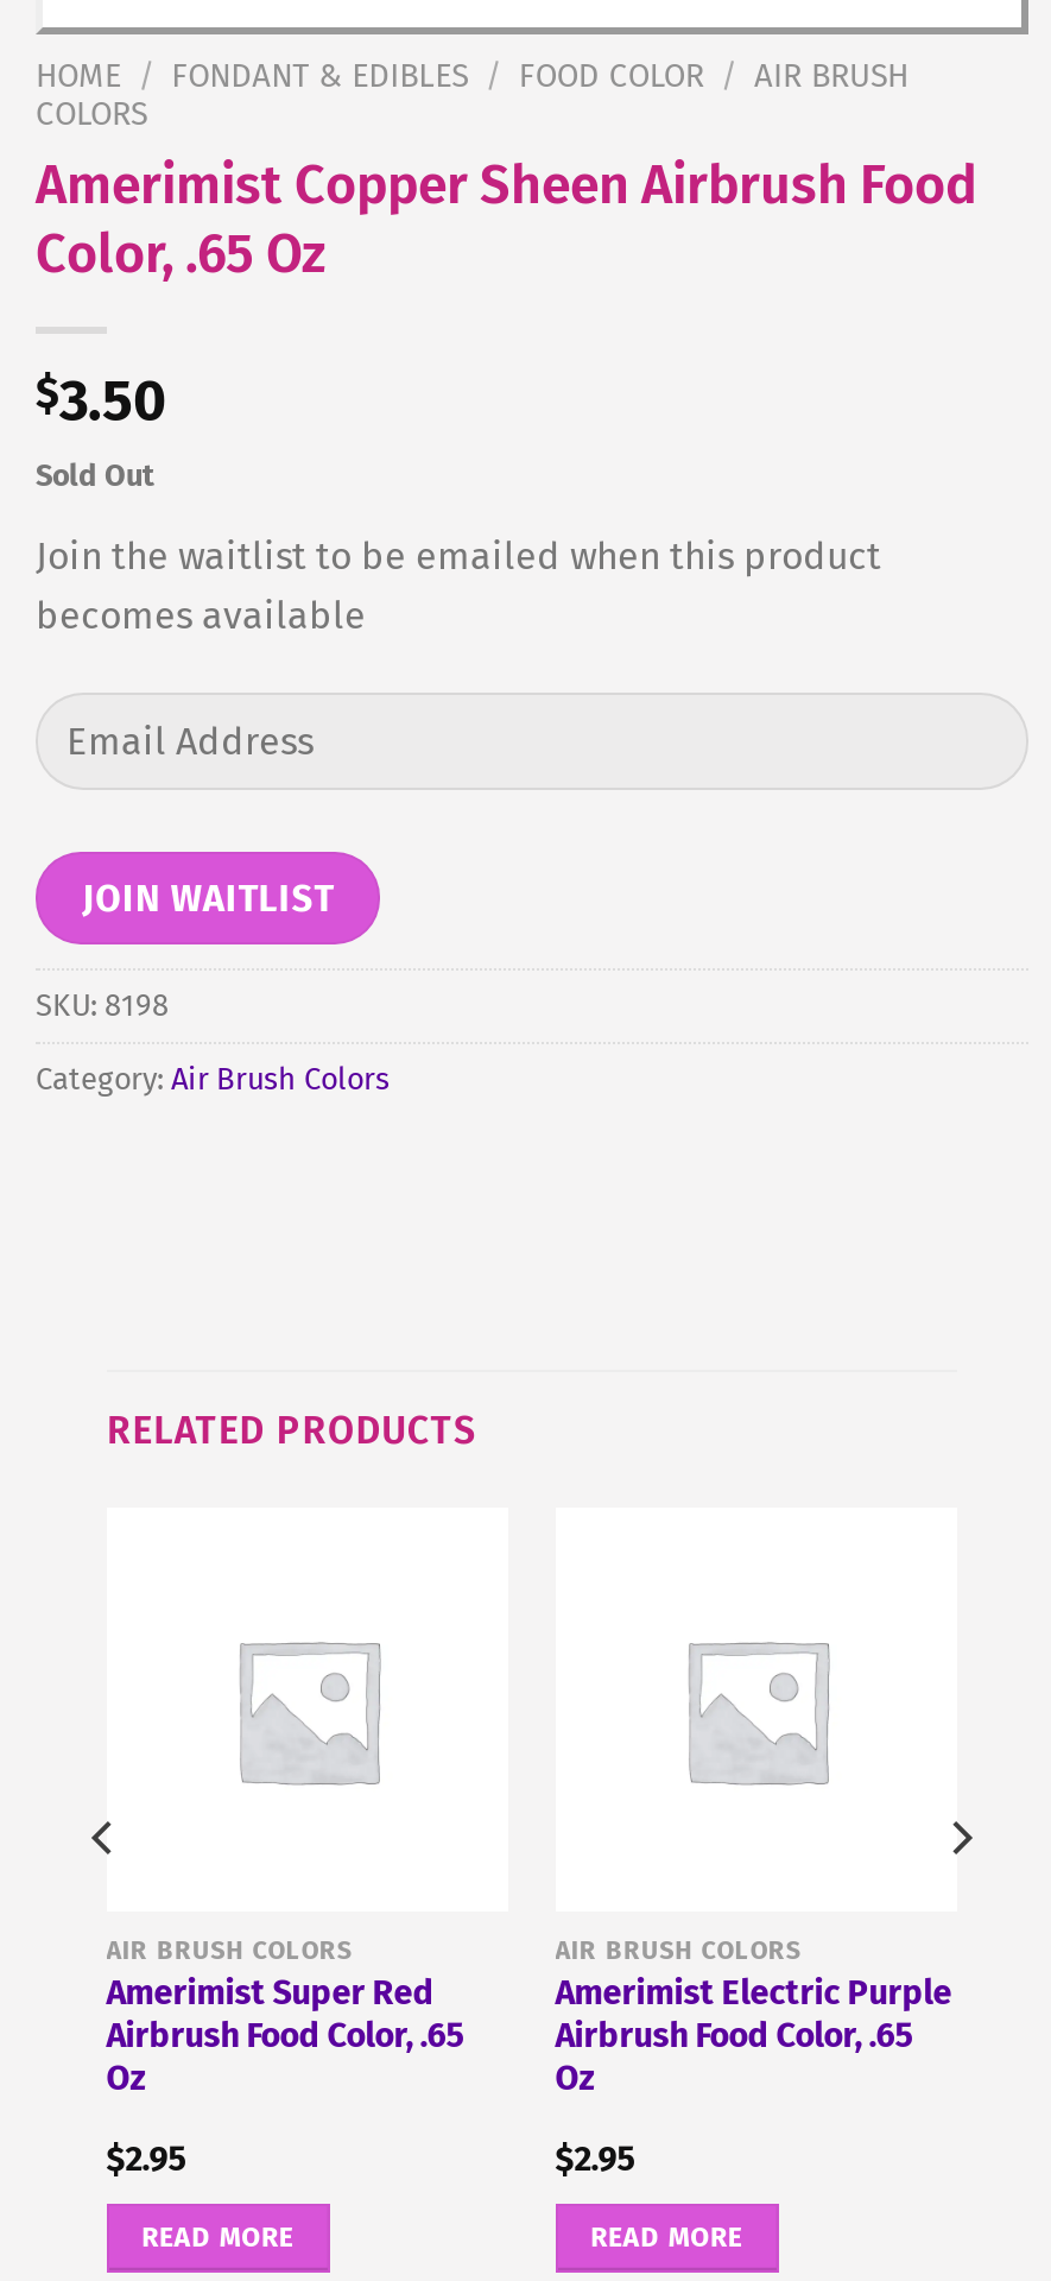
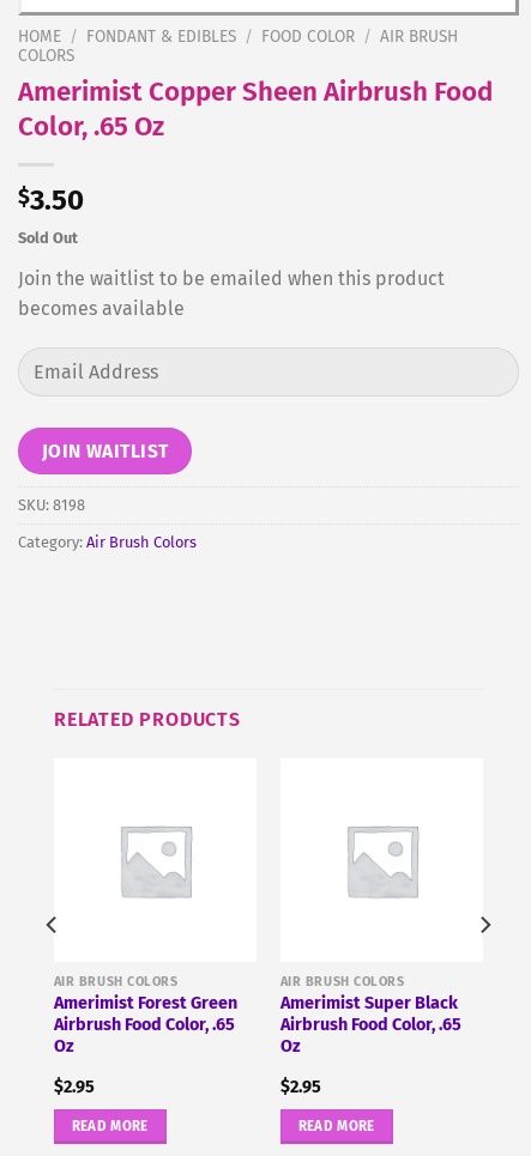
- Amerimist Super Red
+ Amerimist Forest Green

- Amerimist Electric Purple
+ Amerimist Super Black
